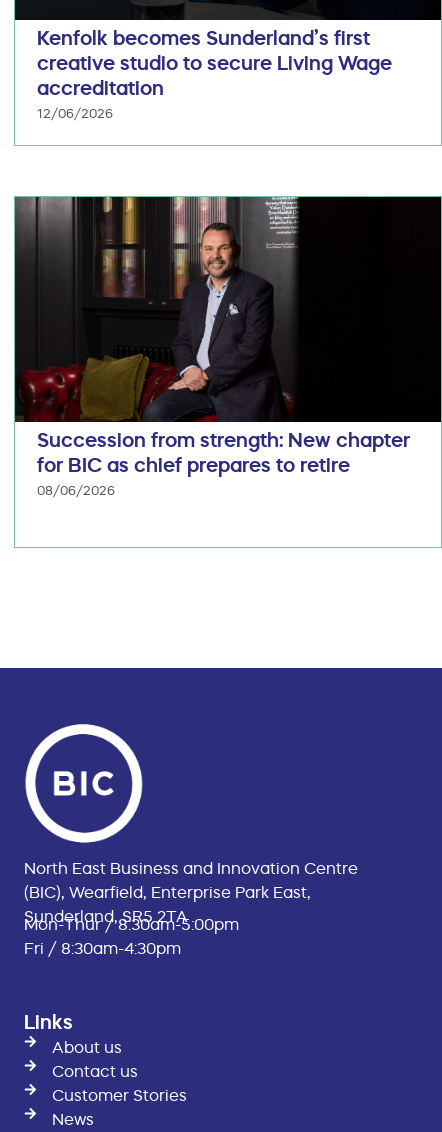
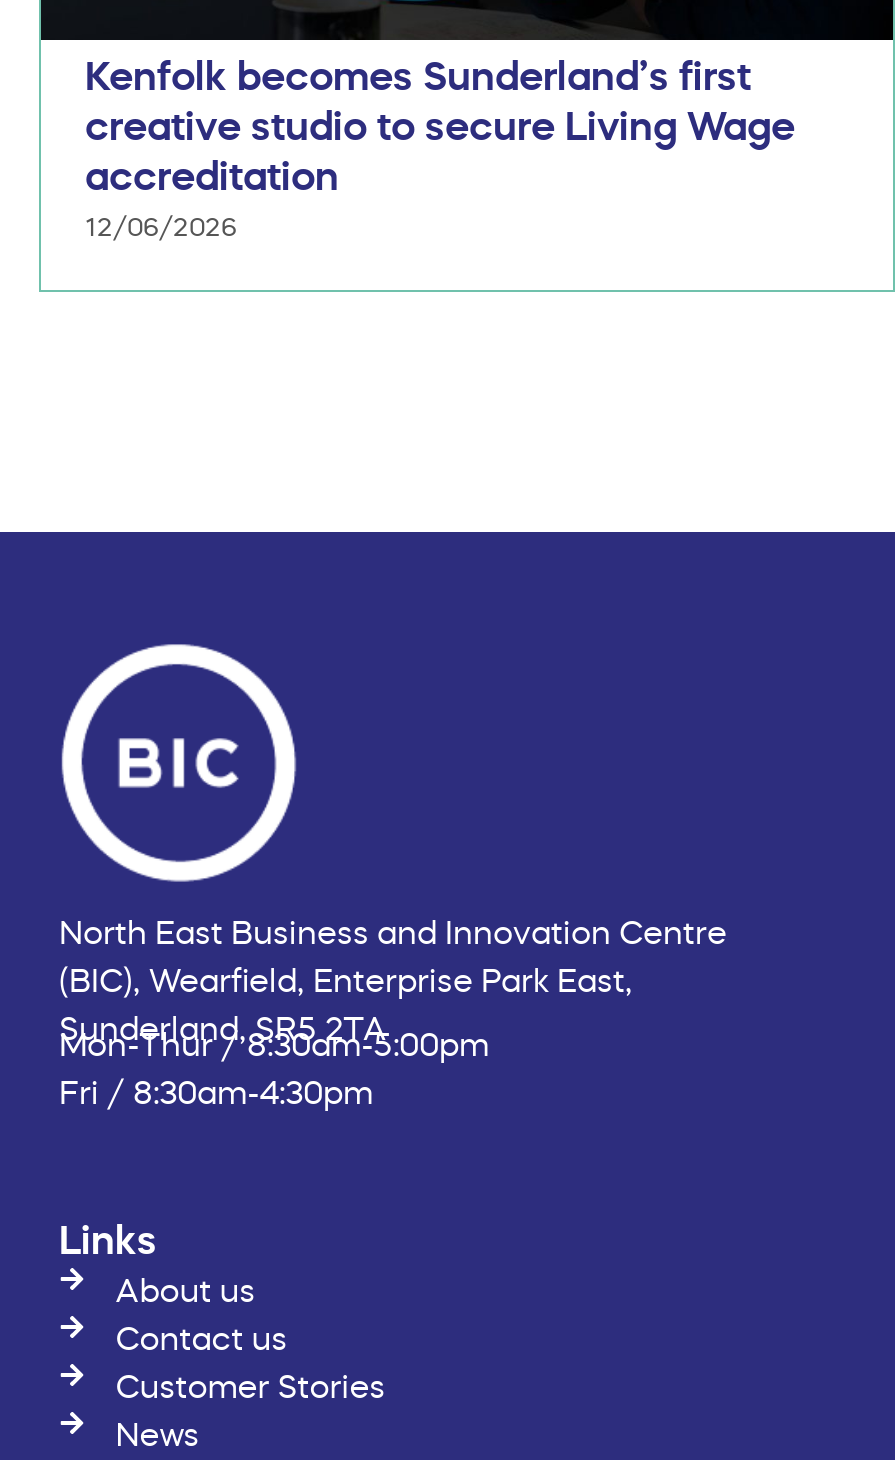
- [image]
- Succession from strength: New chapter
- for BIC as chief prepares to retire
- 08/06/2026
